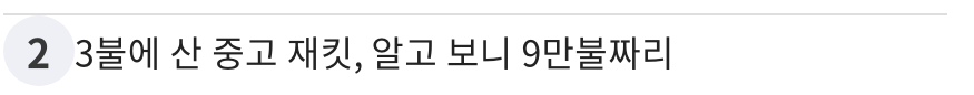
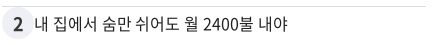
- 2 3불에 산 중고 재킷, 알고 보니 9만불짜리
+ 2 내 집에서 숨만 쉬어도 월 2400불 내야
